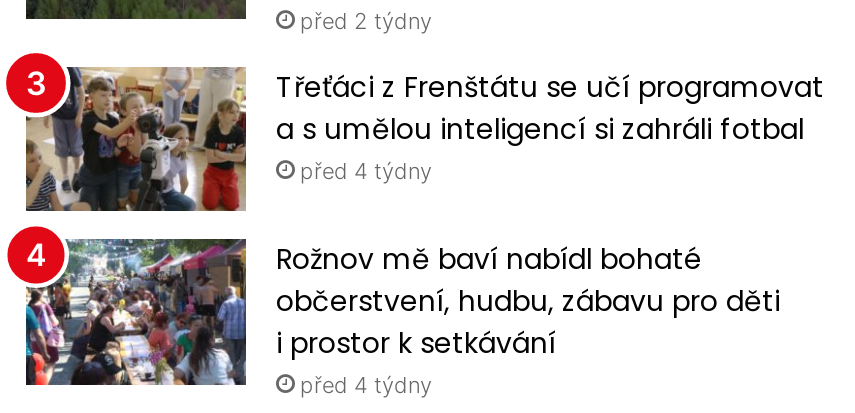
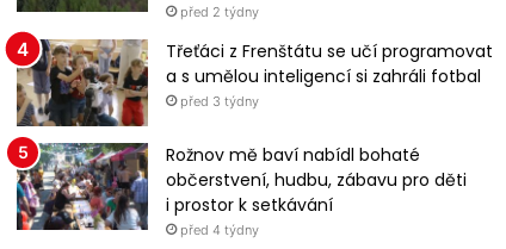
- před 4 týdny
+ před 3 týdny
